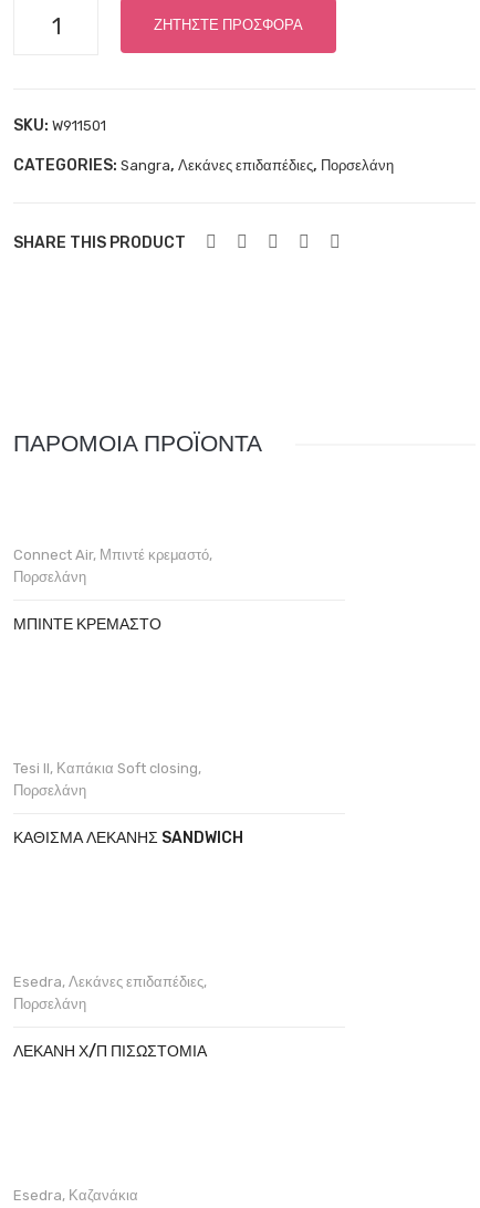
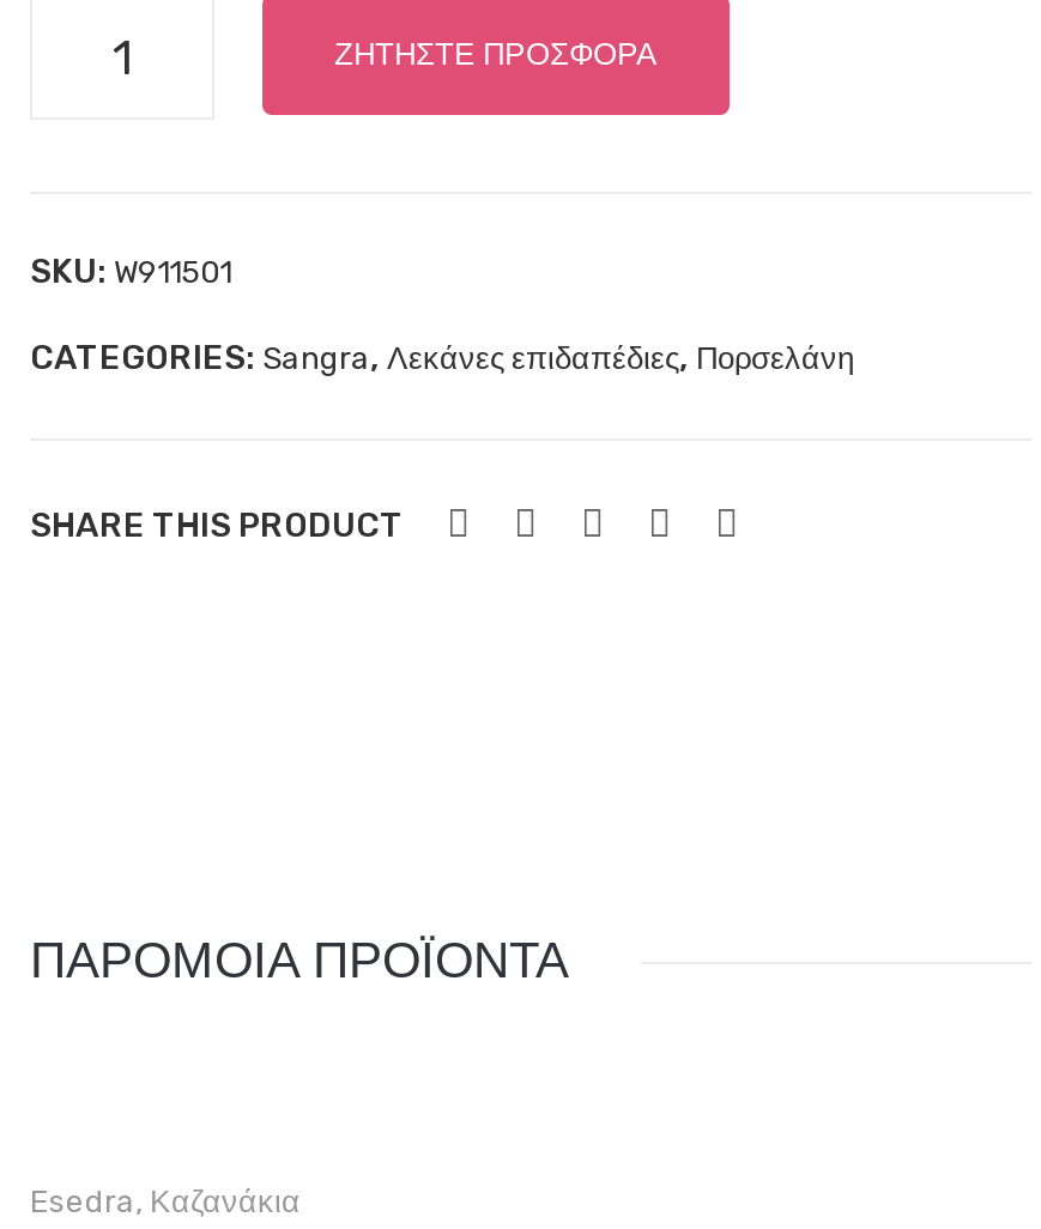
- Connect Air, Μπιντέ κρεμαστό,
- Πορσελάνη
- ΜΠΙΝΤΈ ΚΡΕΜΑΣΤΌ

- Tesi II, Καπάκια Soft closing,
- Πορσελάνη
- ΚΆΘΙΣΜΑ ΛΕΚΆΝΗΣ SANDWICH

- Esedra, Λεκάνες επιδαπέδιες,
- Πορσελάνη
- ΛΕΚΆΝΗ Χ/Π ΠΙΣΩΣΤΌΜΙΑ
